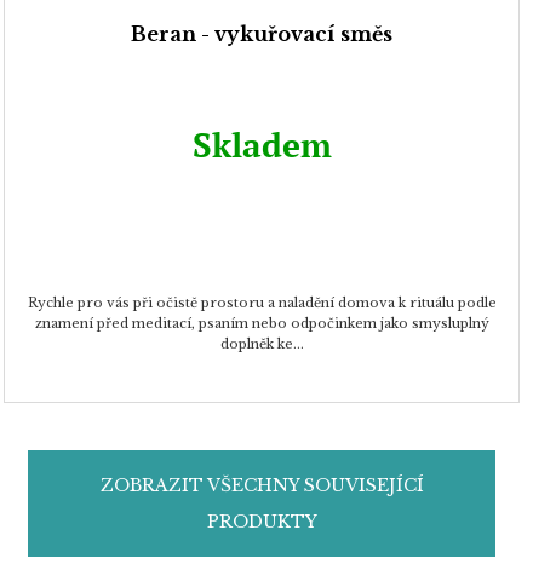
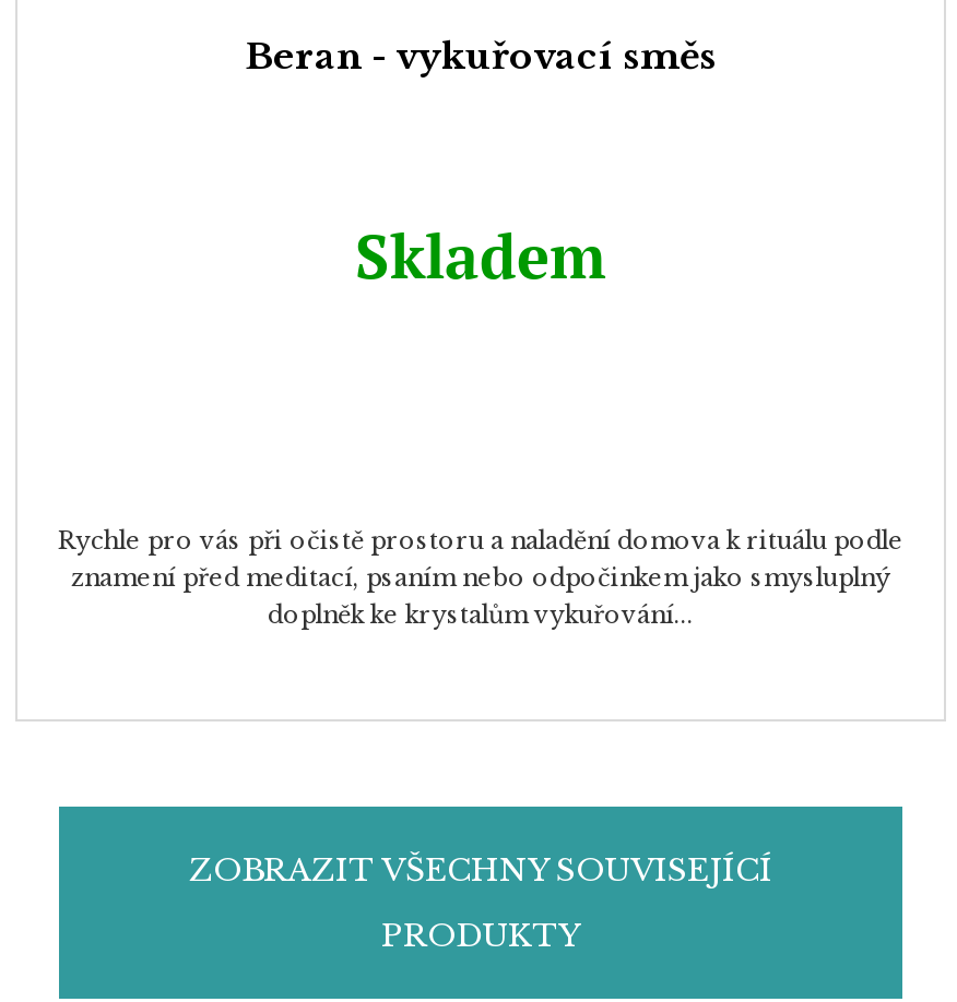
- doplněk ke...
+ doplněk ke krystalům vykuřování...
